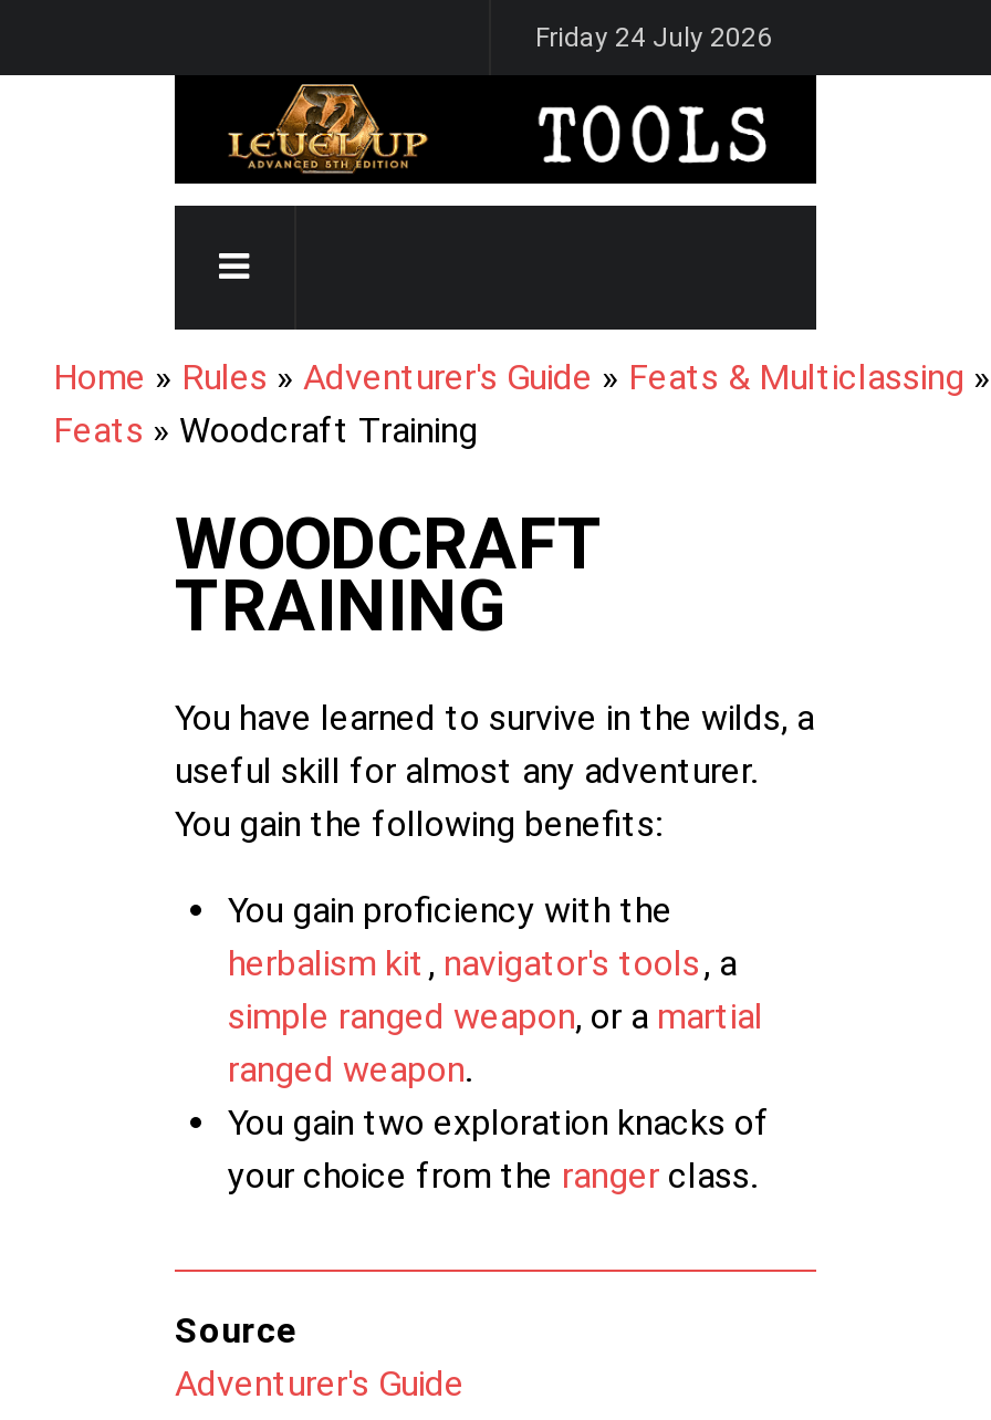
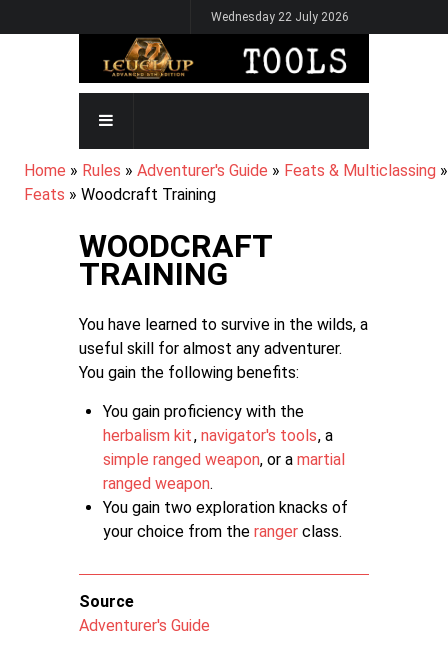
- Friday 24 July 2026
+ Wednesday 22 July 2026
